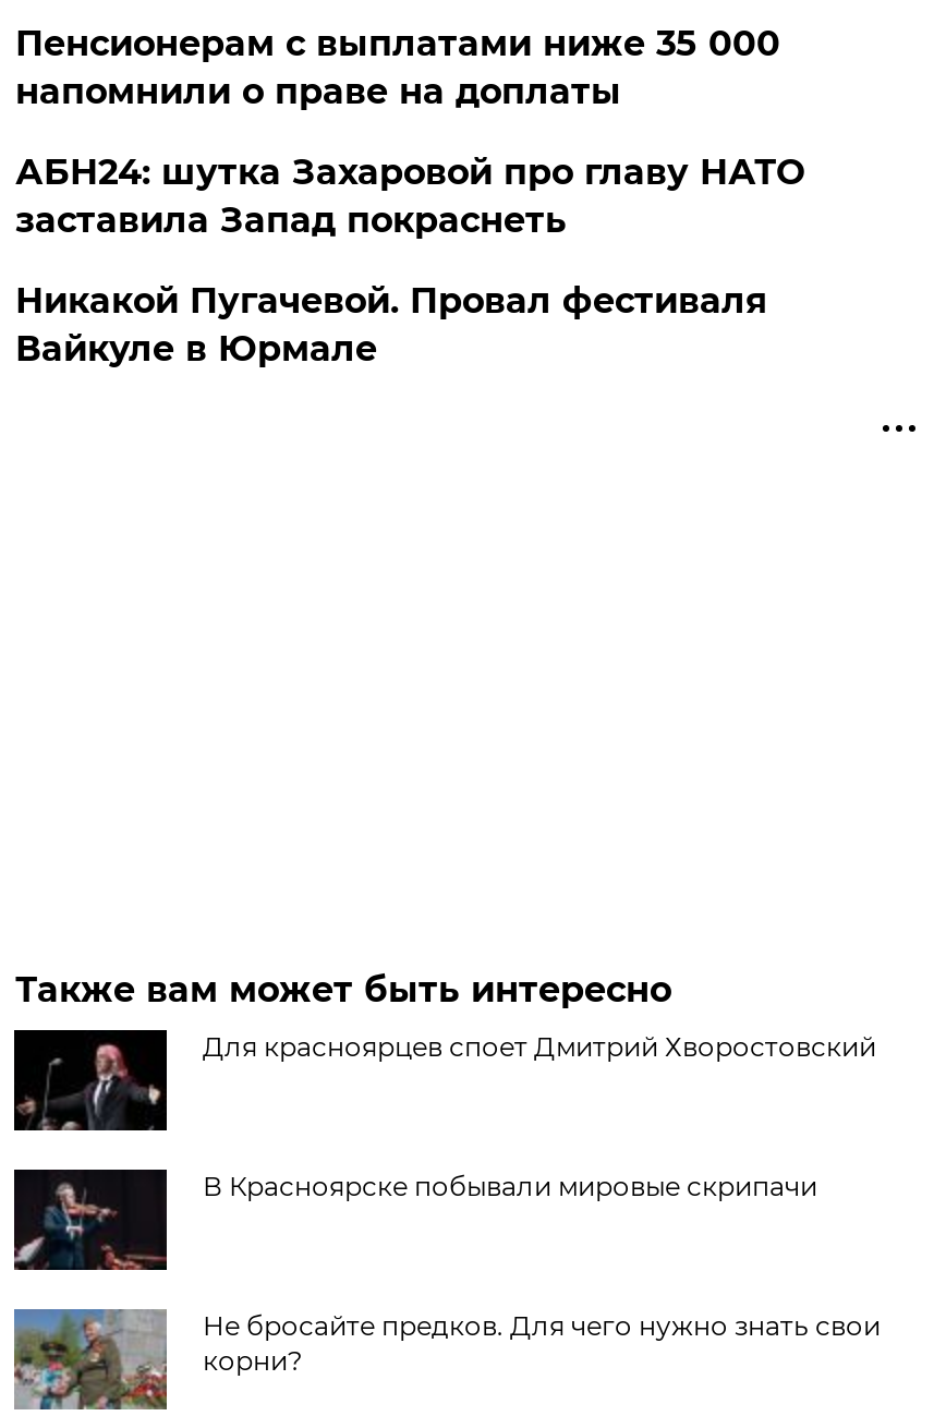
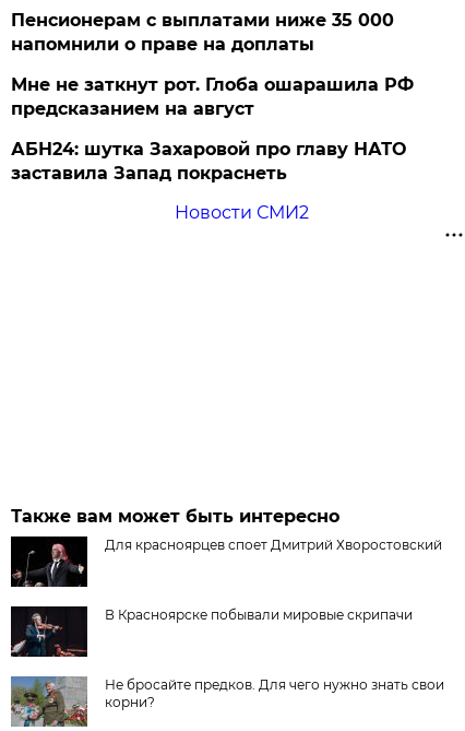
+ Мне не заткнут рот. Глоба ошарашила РФ
+ предсказанием на август

moved down: АБН24: шутка Захаровой про главу НАТО | заставила Запад покраснеть

- Никакой Пугачевой. Провал фестиваля
- Вайкуле в Юрмале
+ Новости СМИ2
